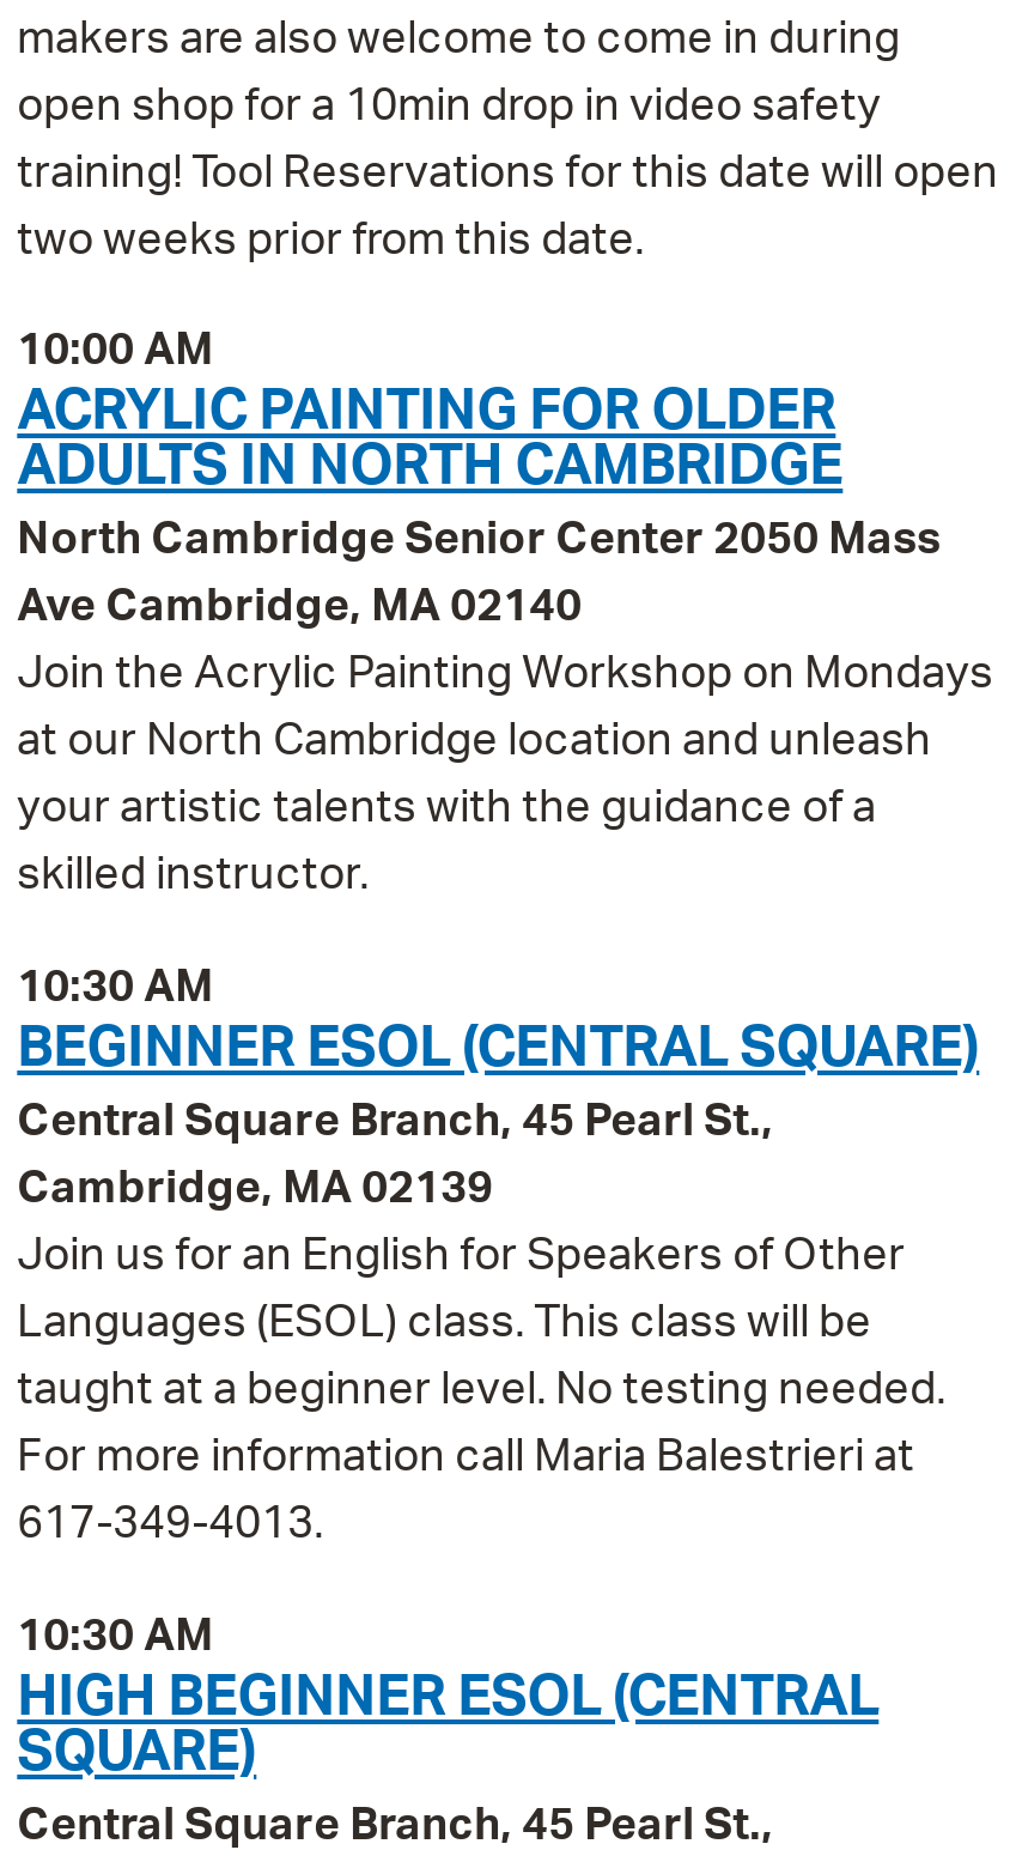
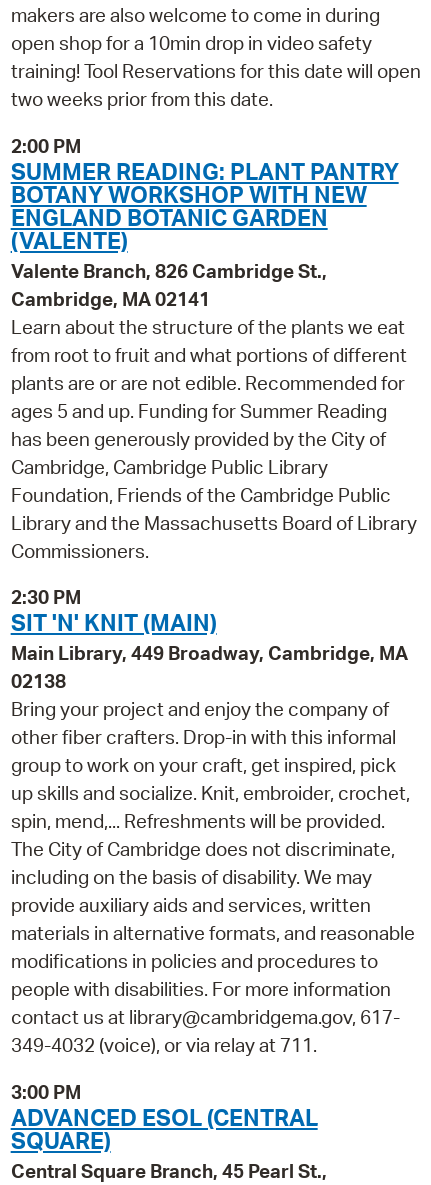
- 10:00 AM
- ACRYLIC PAINTING FOR OLDER
- ADULTS IN NORTH CAMBRIDGE
- North Cambridge Senior Center 2050 Mass
- Ave Cambridge, MA 02140
- Join the Acrylic Painting Workshop on Mondays
- at our North Cambridge location and unleash
- your artistic talents with the guidance of a
- skilled instructor.
+ 2:00 PM
+ SUMMER READING: PLANT PANTRY
+ BOTANY WORKSHOP WITH NEW
+ ENGLAND BOTANIC GARDEN
+ (VALENTE)
+ Valente Branch, 826 Cambridge St.,
+ Cambridge, MA 02141
+ Learn about the structure of the plants we eat
+ from root to fruit and what portions of different
+ plants are or are not edible. Recommended for
+ ages 5 and up. Funding for Summer Reading
+ has been generously provided by the City of
+ Cambridge, Cambridge Public Library
+ Foundation, Friends of the Cambridge Public
+ Library and the Massachusetts Board of Library
+ Commissioners.

- 10:30 AM
- BEGINNER ESOL (CENTRAL SQUARE)
- Central Square Branch, 45 Pearl St.,
- Cambridge, MA 02139
- Join us for an English for Speakers of Other
- Languages (ESOL) class. This class will be
- taught at a beginner level. No testing needed.
- For more information call Maria Balestrieri at
- 617-349-4013.
+ 2:30 PM
+ SIT 'N' KNIT (MAIN)
+ Main Library, 449 Broadway, Cambridge, MA
+ 02138
+ Bring your project and enjoy the company of
+ other fiber crafters. Drop-in with this informal
+ group to work on your craft, get inspired, pick
+ up skills and socialize. Knit, embroider, crochet,
+ spin, mend,... Refreshments will be provided.
+ The City of Cambridge does not discriminate,
+ including on the basis of disability. We may
+ provide auxiliary aids and services, written
+ materials in alternative formats, and reasonable
+ modifications in policies and procedures to
+ people with disabilities. For more information
+ contact us at library@cambridgema.gov, 617-
+ 349-4032 (voice), or via relay at 711.

- 10:30 AM
- HIGH BEGINNER ESOL (CENTRAL
+ 3:00 PM
+ ADVANCED ESOL (CENTRAL
